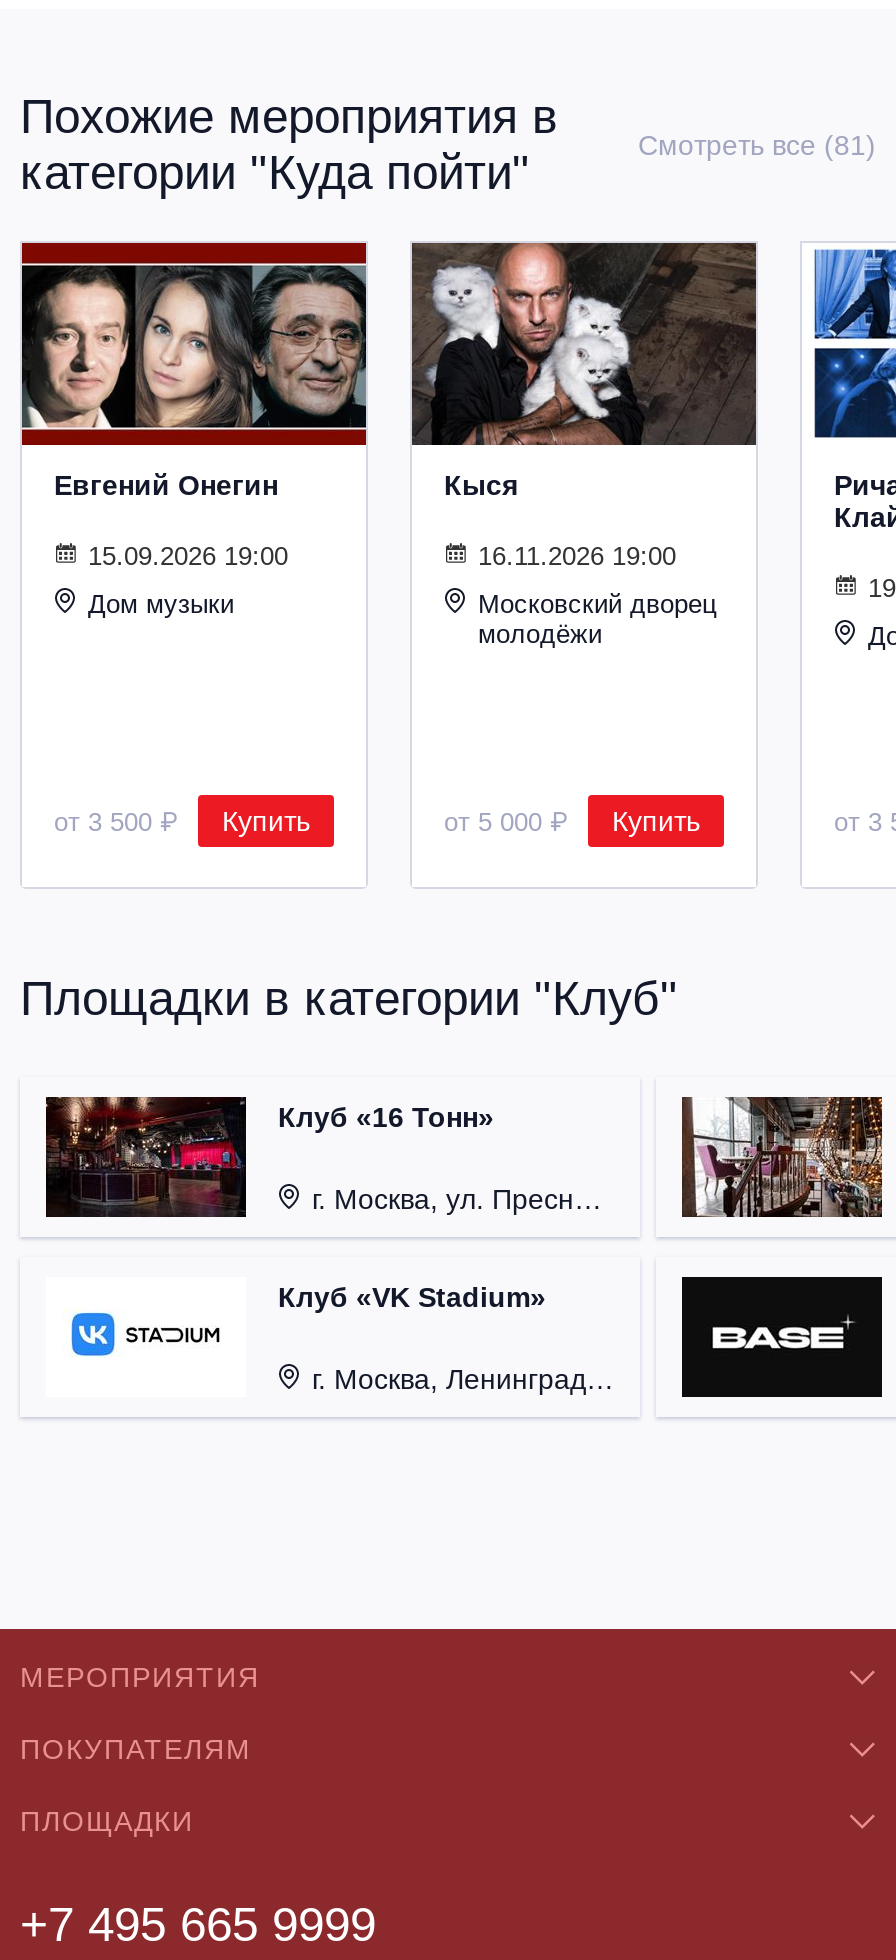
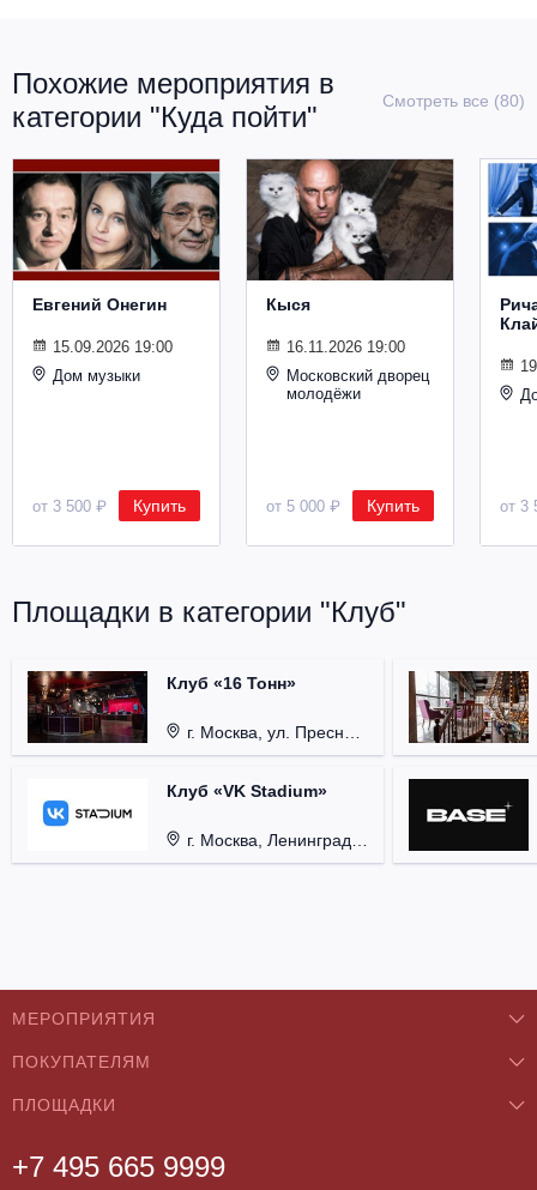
- Смотреть все (81)
+ Смотреть все (80)
